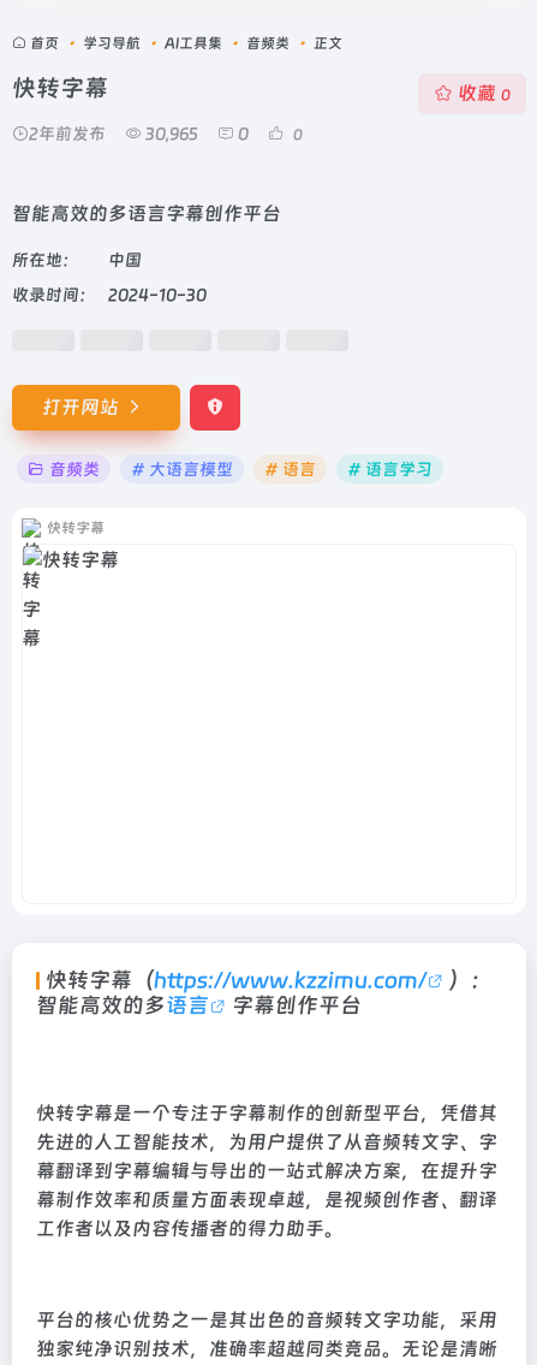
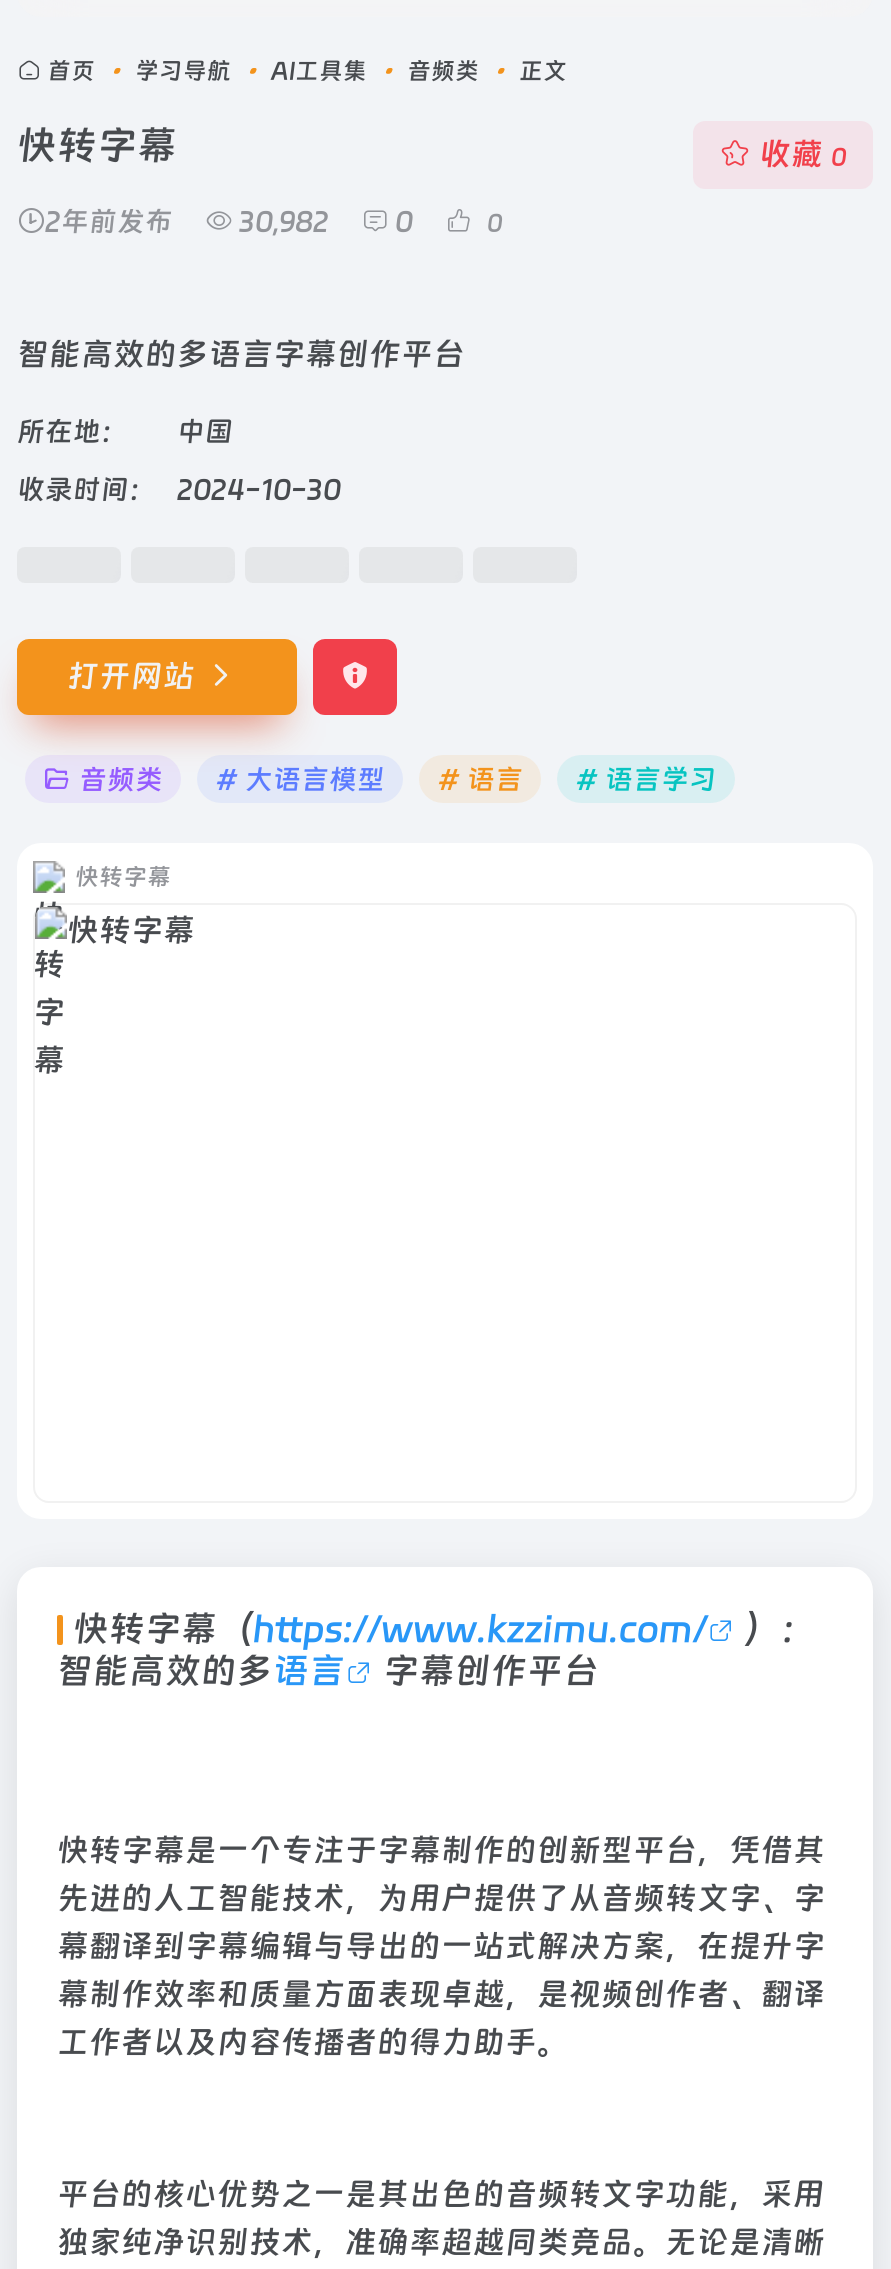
- 2年前发布 30,965 0
+ 2年前发布 30,982 0
